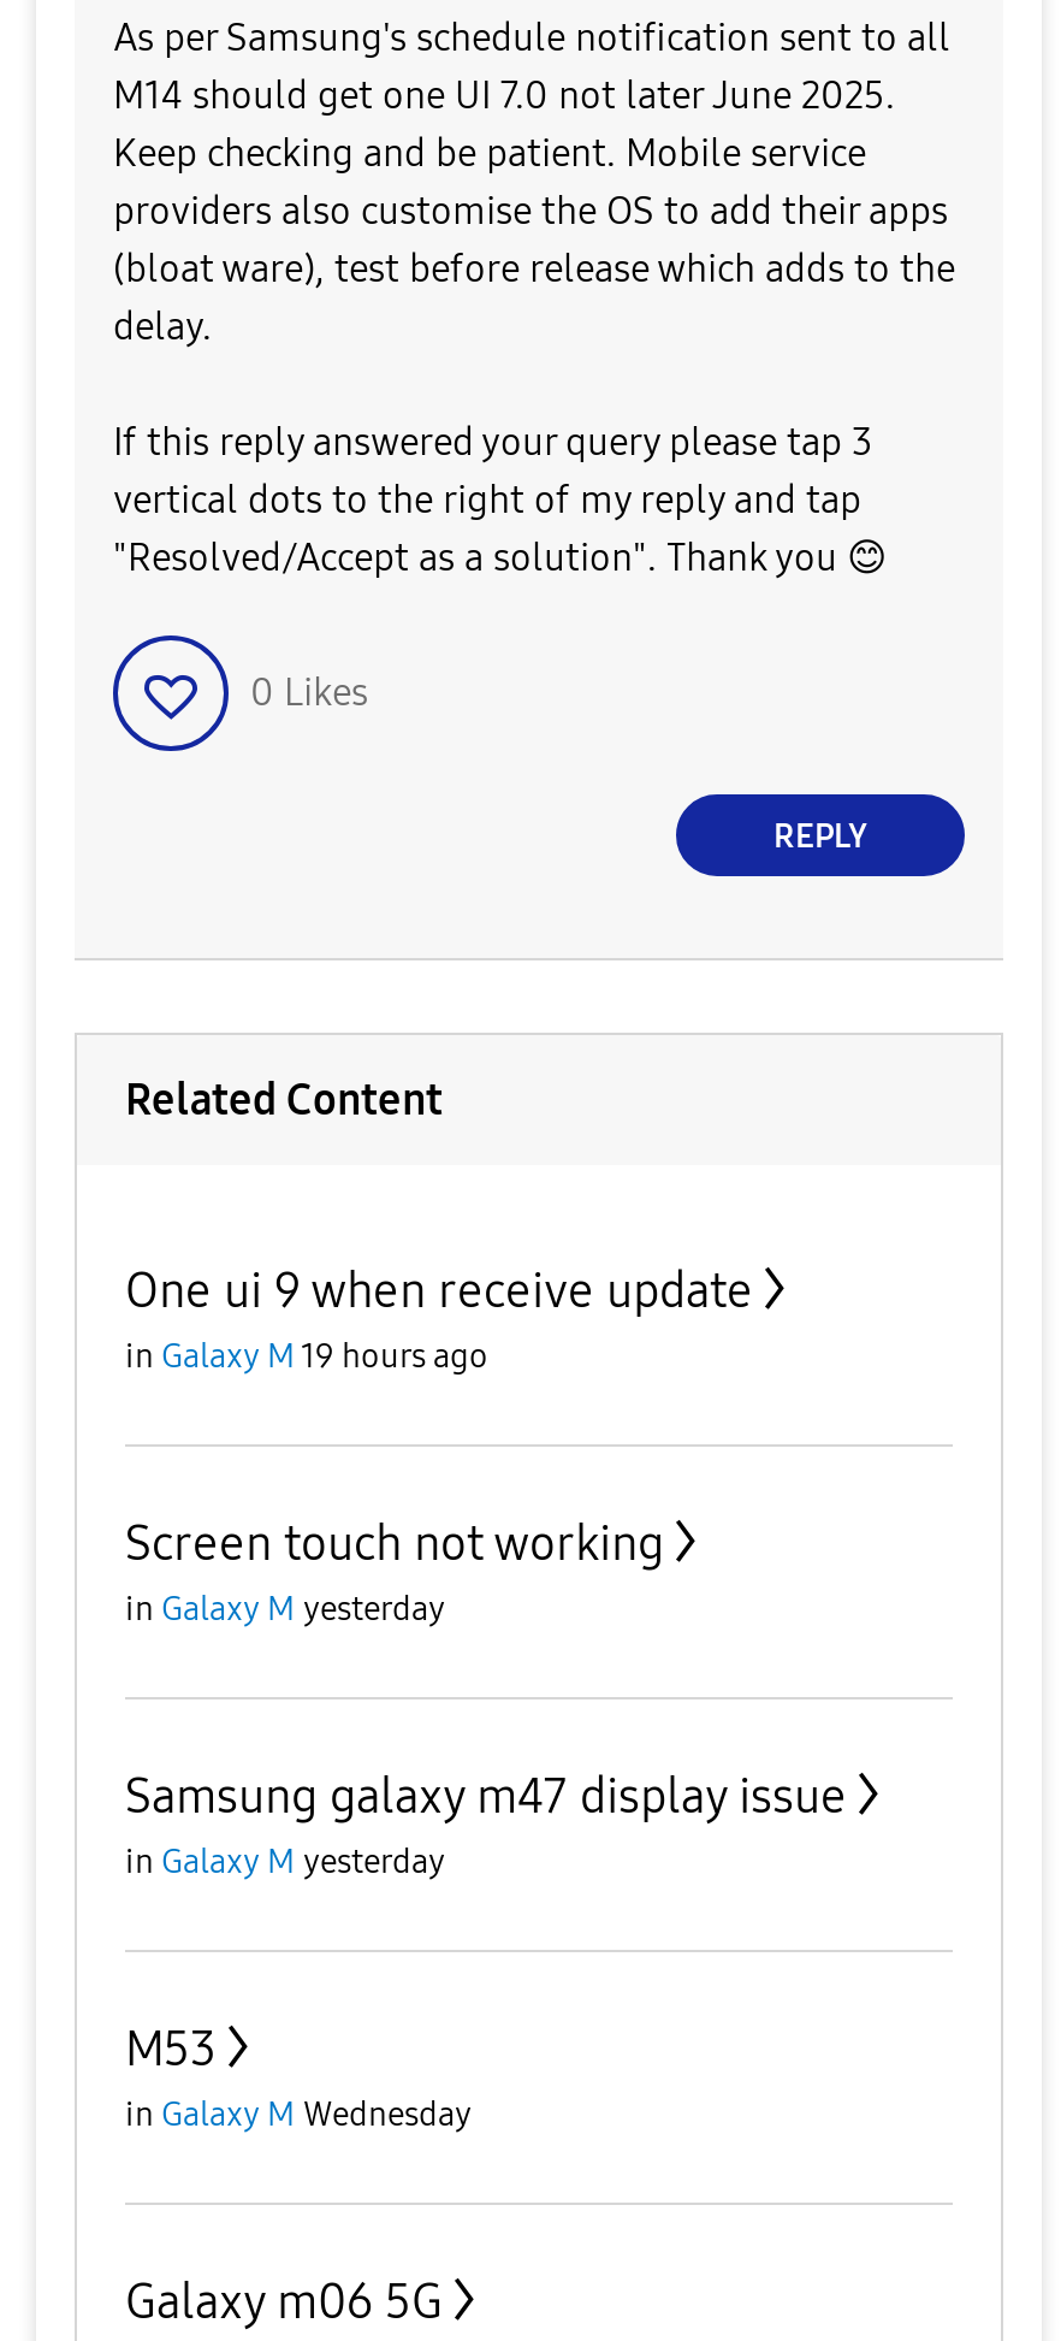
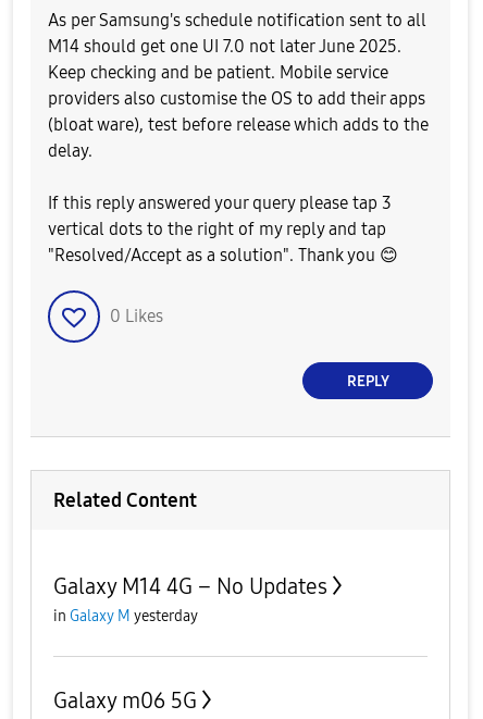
- One ui 9 when receive update
- in Galaxy M 19 hours ago
- Screen touch not working
+ Galaxy M14 4G – No Updates

- Samsung galaxy m47 display issue
- in Galaxy M yesterday
- M53
- in Galaxy M Wednesday
